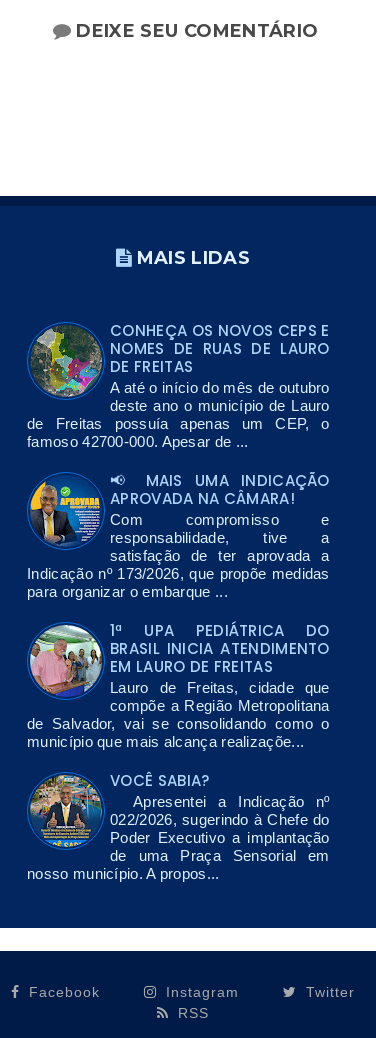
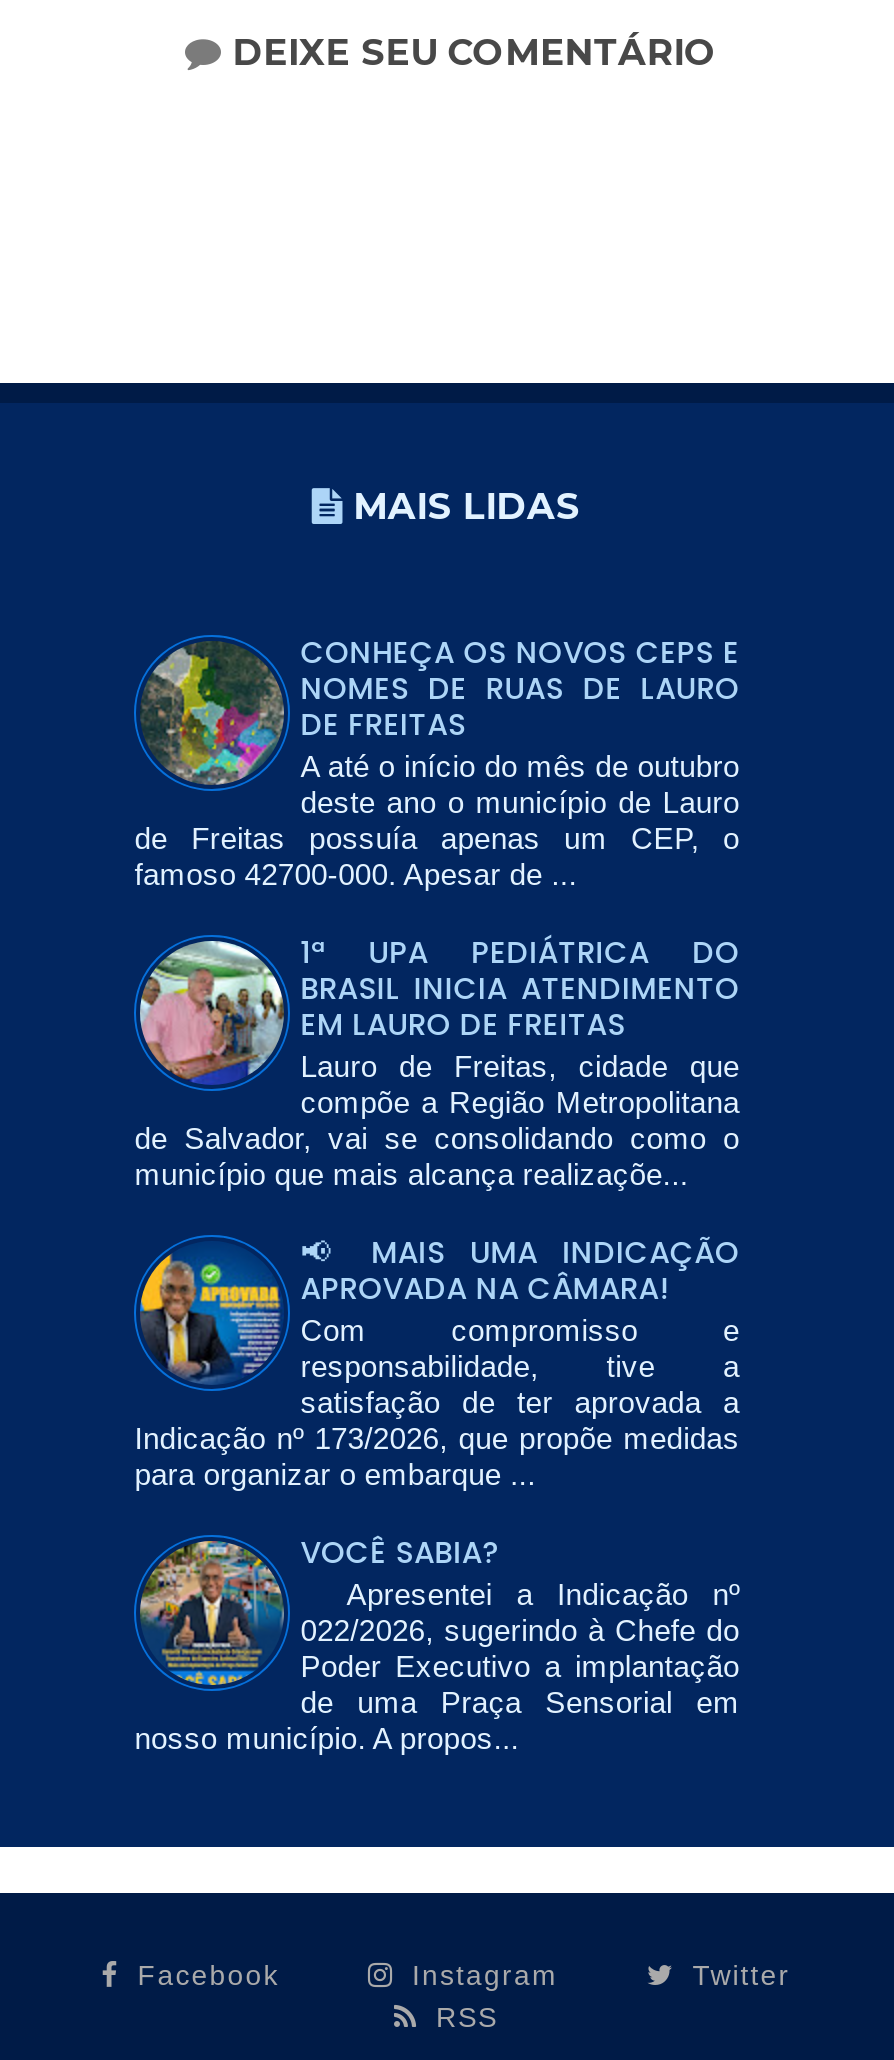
moved down: [image] | APROVADA NA CÂMARA! | Com compromisso e | responsabilidade, tive a | satisfação de ter aprovada a | Indicação nº 173/2026, que propõe medidas | para organizar o embarque ...

moved up: [image] | 1ª UPA PEDIÁTRICA DO | BRASIL INICIA ATENDIMENTO | EM LAURO DE FREITAS | Lauro de Freitas, cidade que | compõe a Região Metropolitana | de Salvador, vai se consolidando como o | município que mais alcança realizaçõe...
